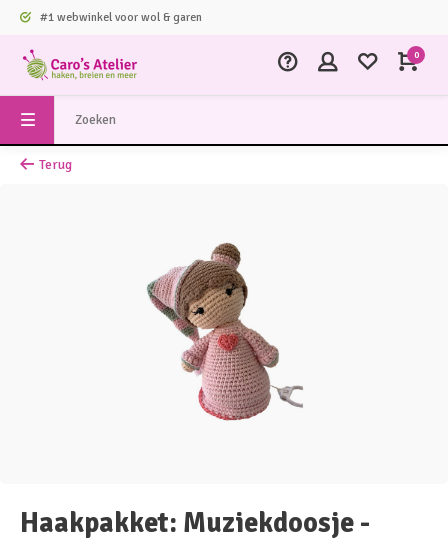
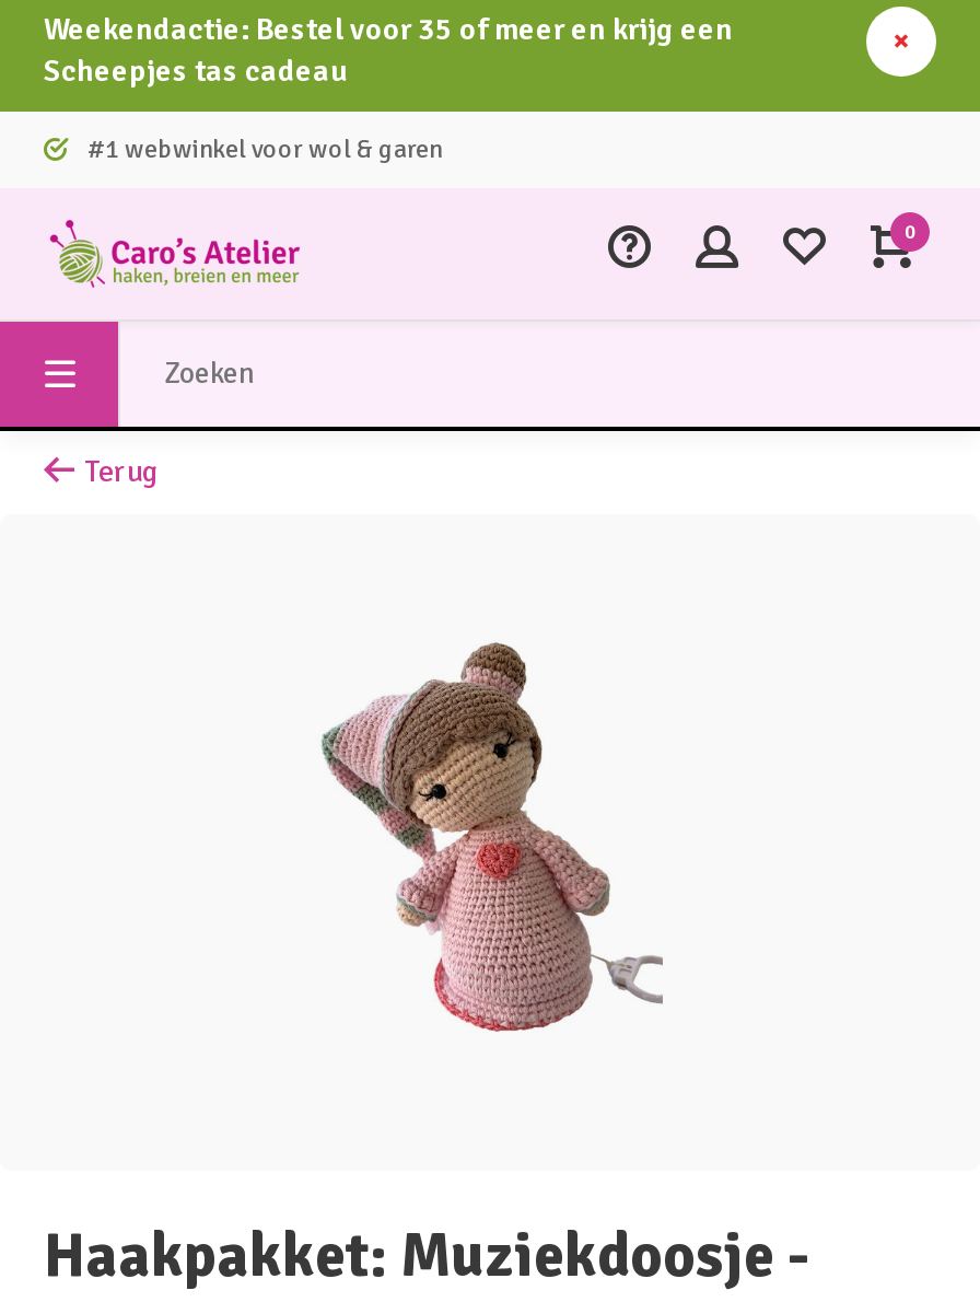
+ Weekendactie: Bestel voor 35 of meer en krijg een
+ Scheepjes tas cadeau
